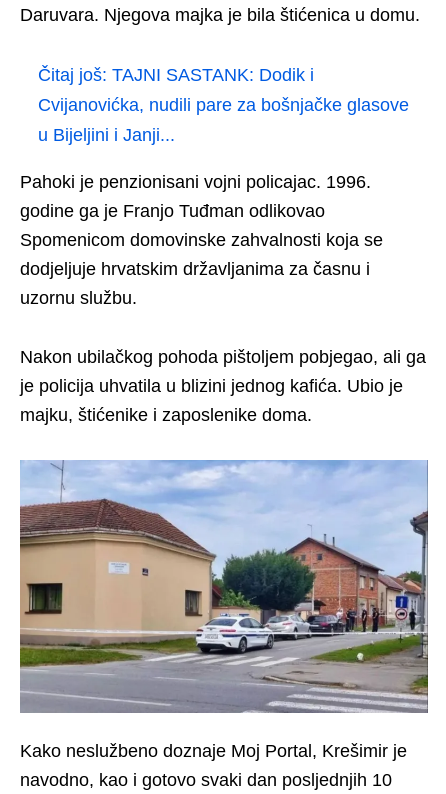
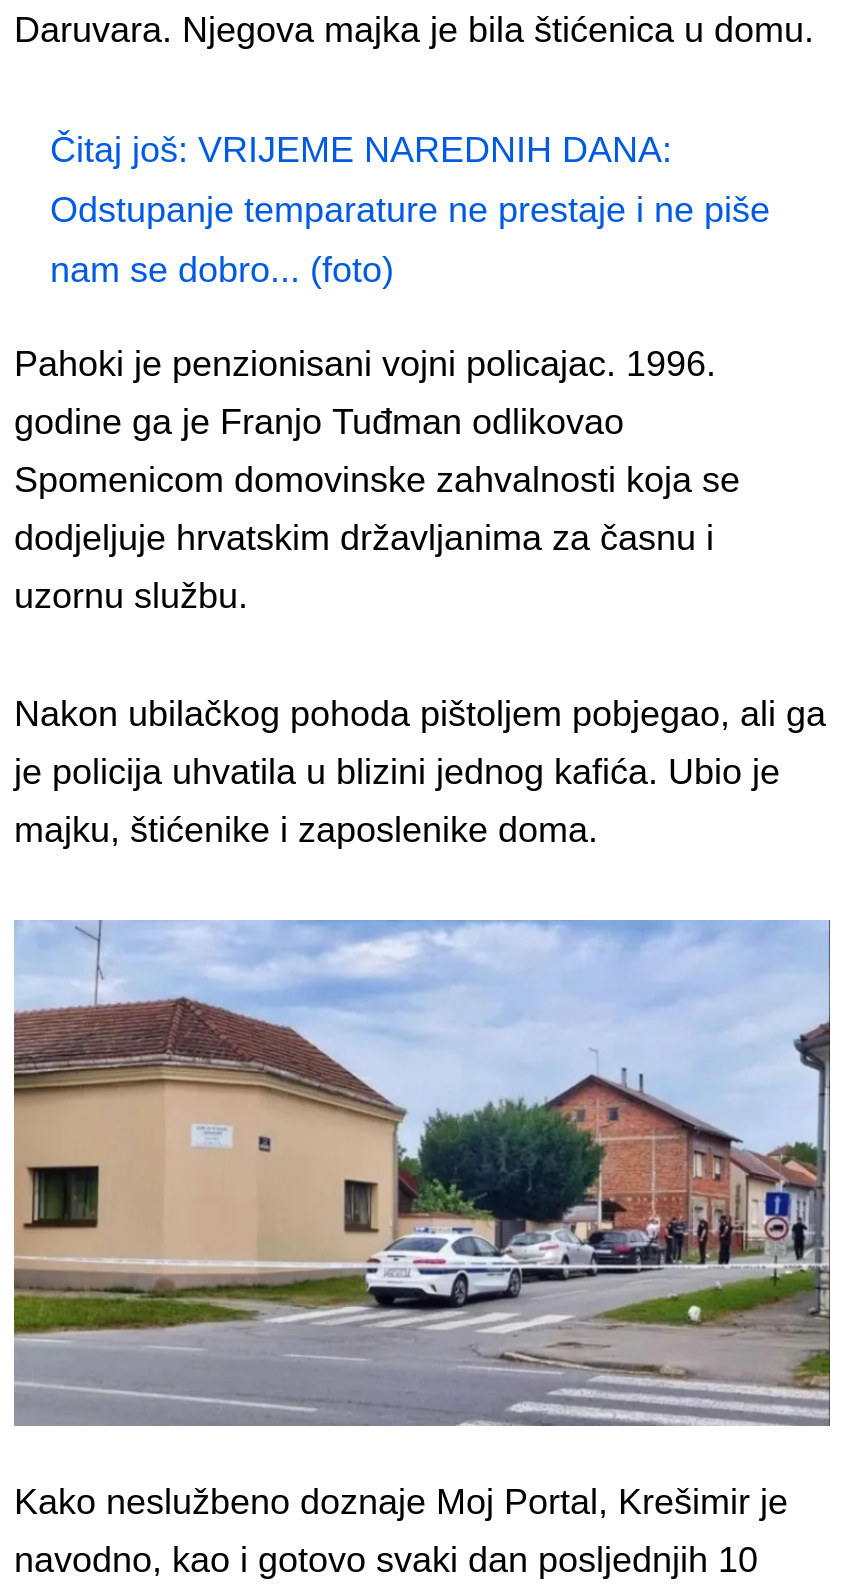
- Čitaj još: TAJNI SASTANK: Dodik i
+ Čitaj još: VRIJEME NAREDNIH DANA:

- Cvijanovićka, nudili pare za bošnjačke glasove
+ Odstupanje temparature ne prestaje i ne piše

- u Bijeljini i Janji...
+ nam se dobro... (foto)
